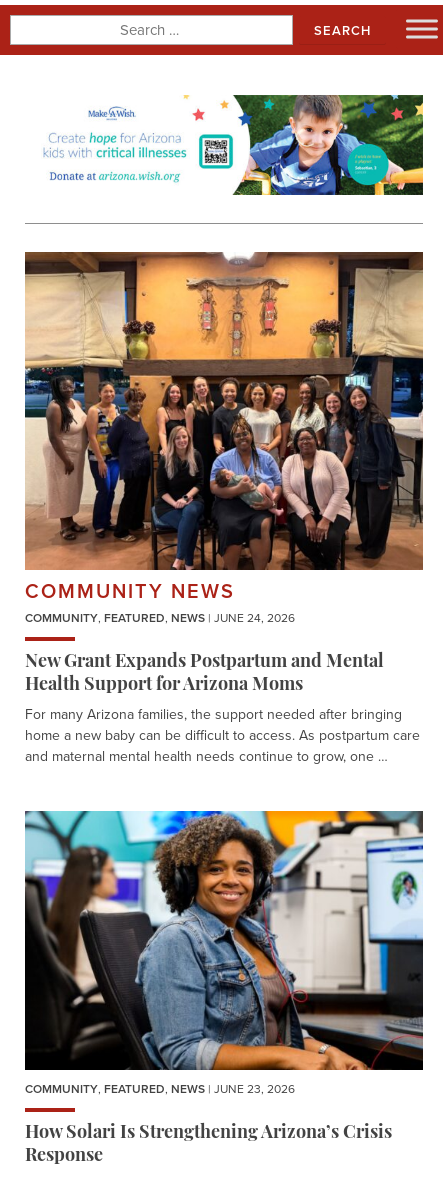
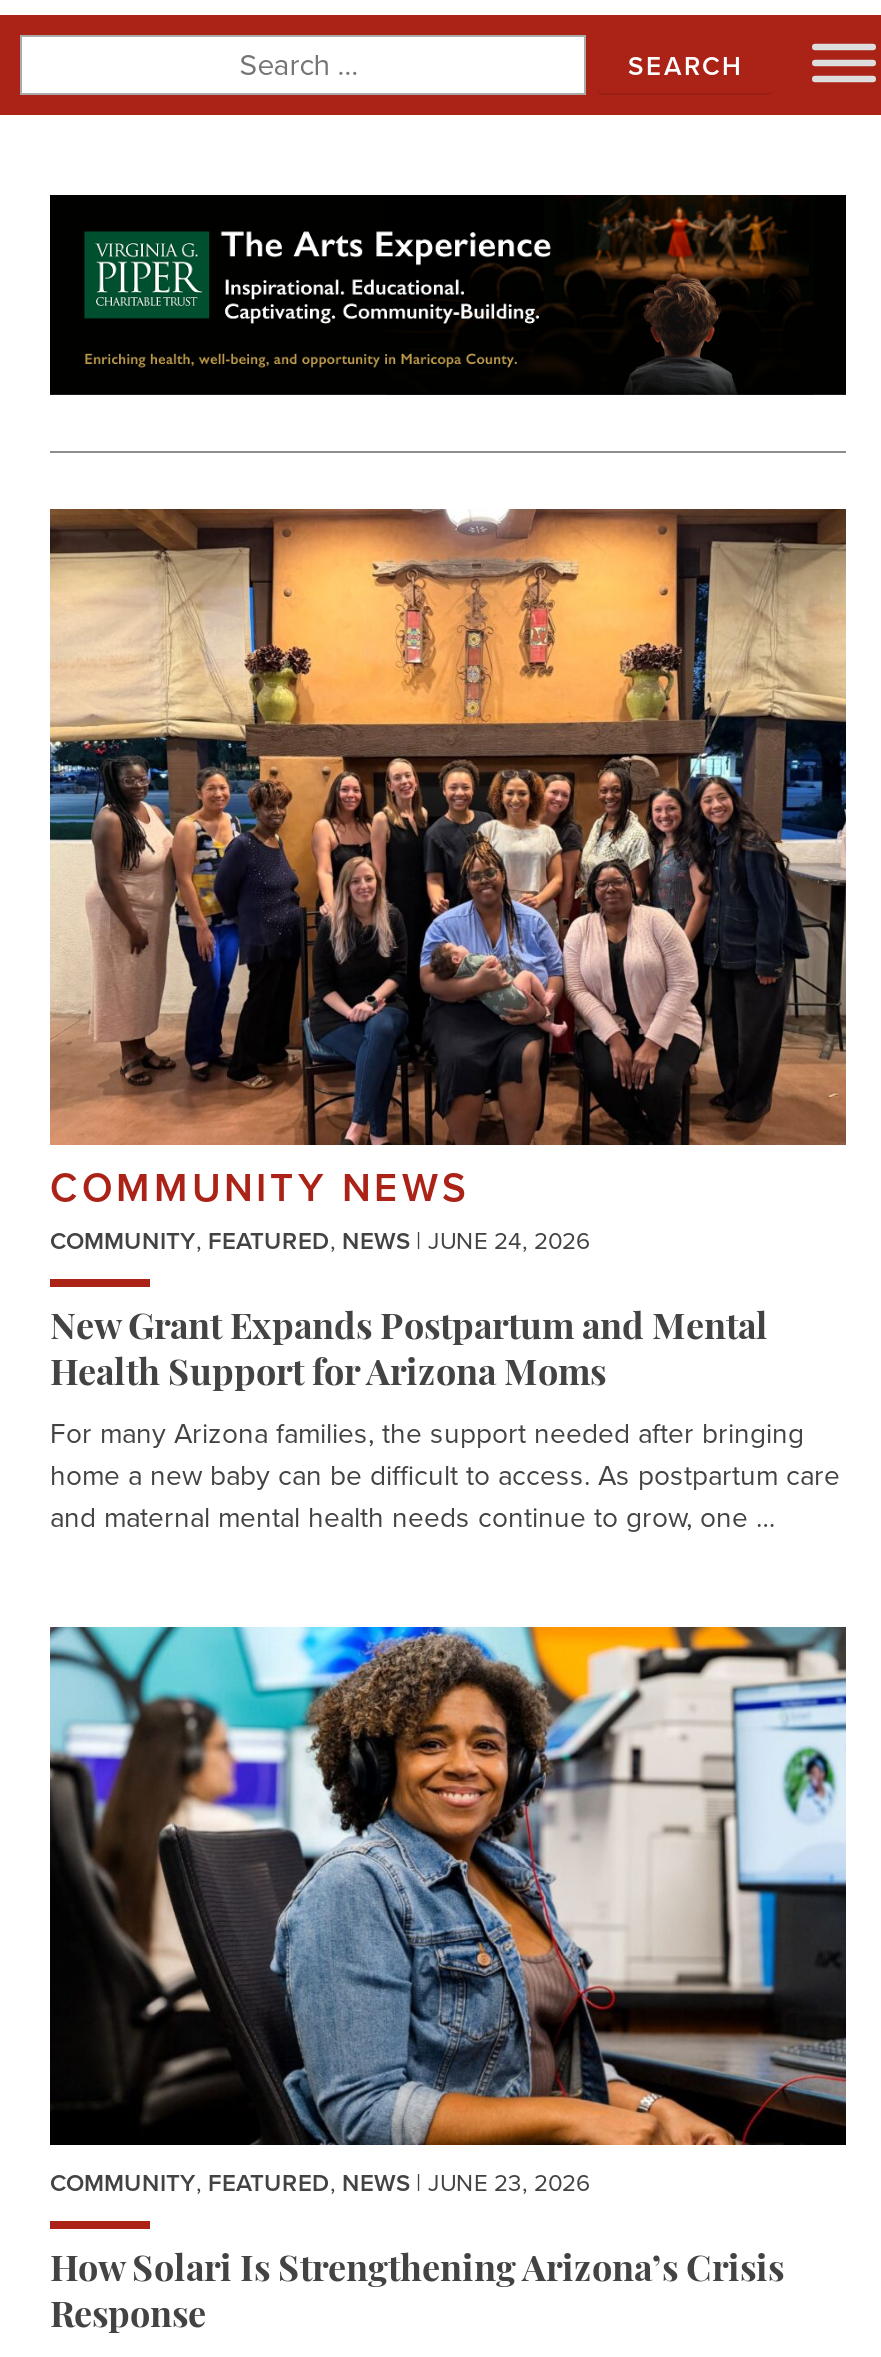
- [image]
+ [image]
